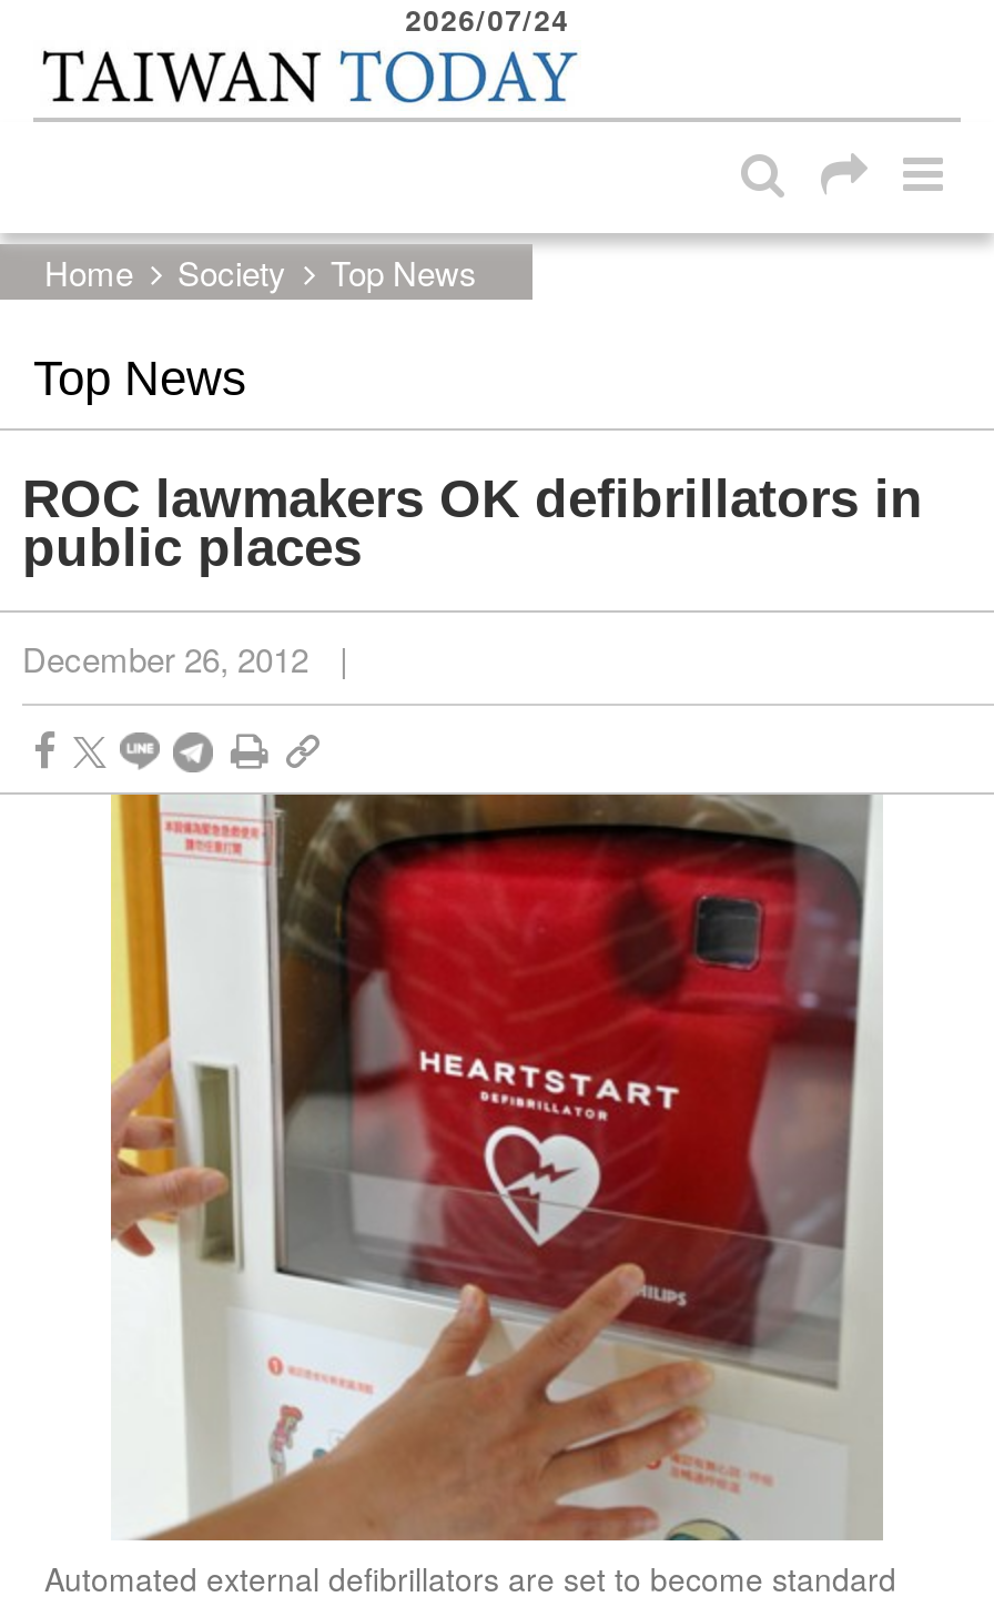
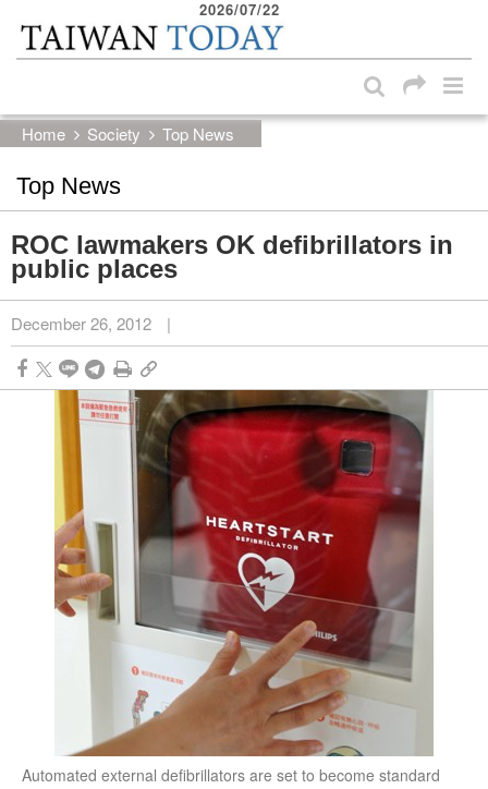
- 2026/07/24
+ 2026/07/22
